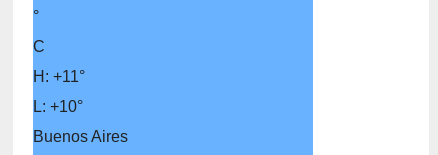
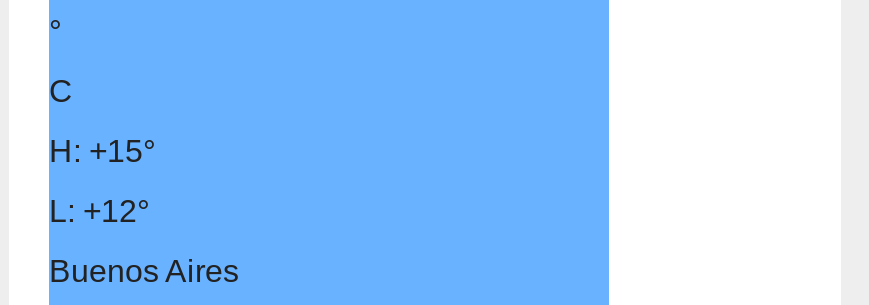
- H: +11°
+ H: +15°

- L: +10°
+ L: +12°
